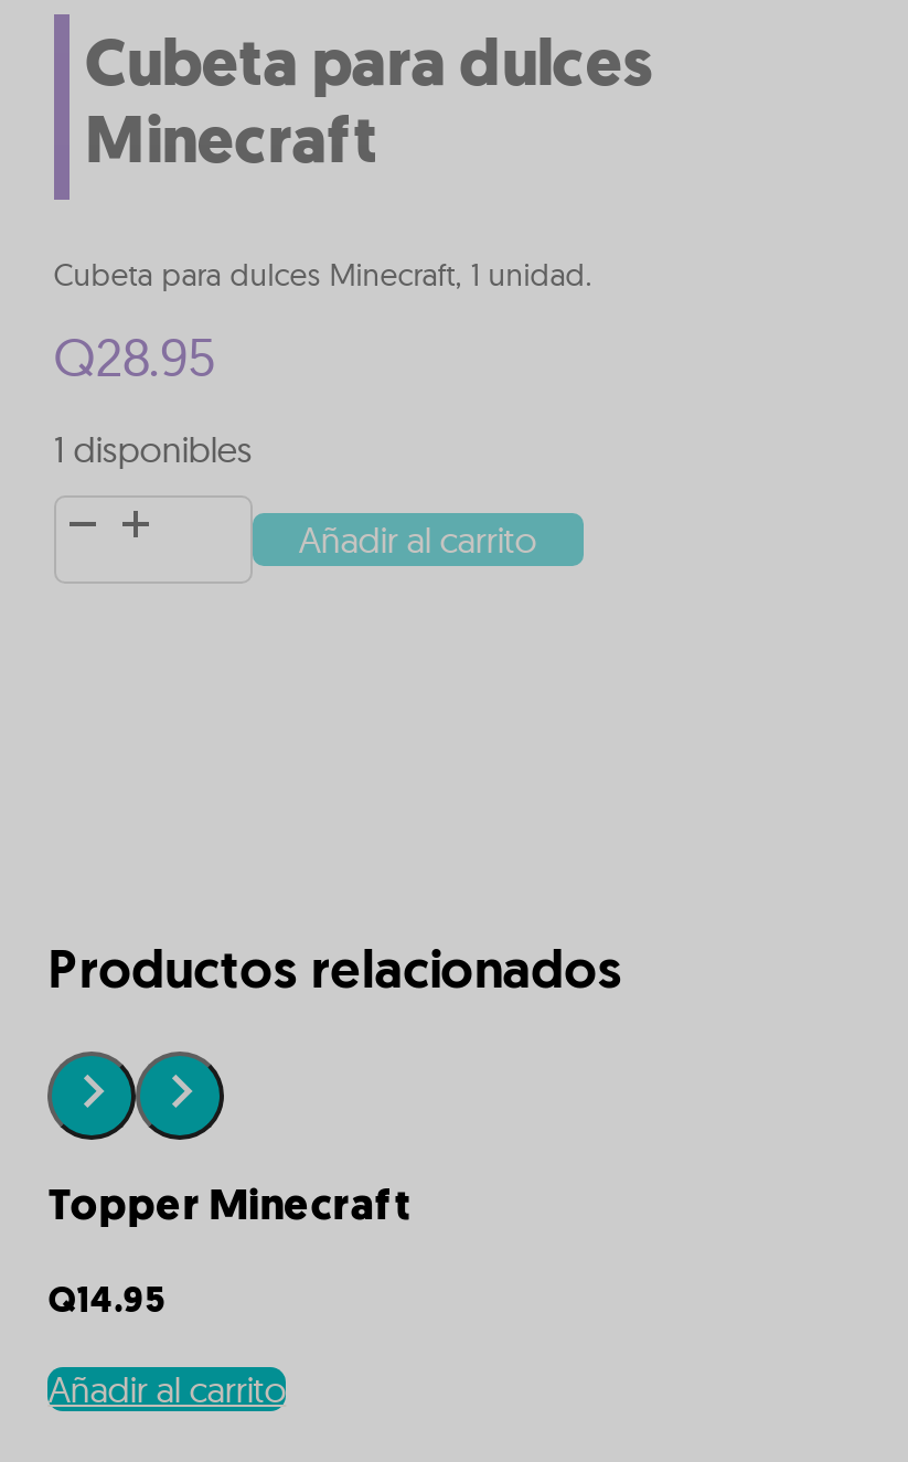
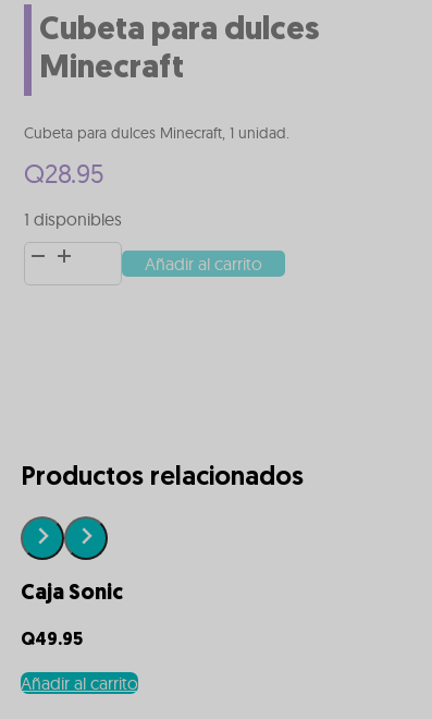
- Topper Minecraft
+ Caja Sonic

- Q14.95
+ Q49.95
